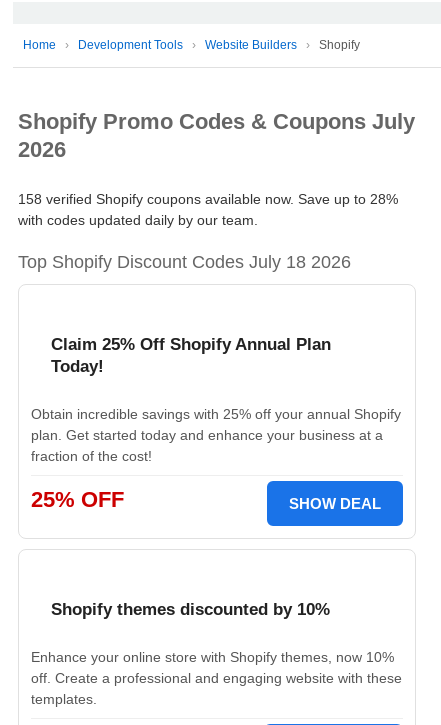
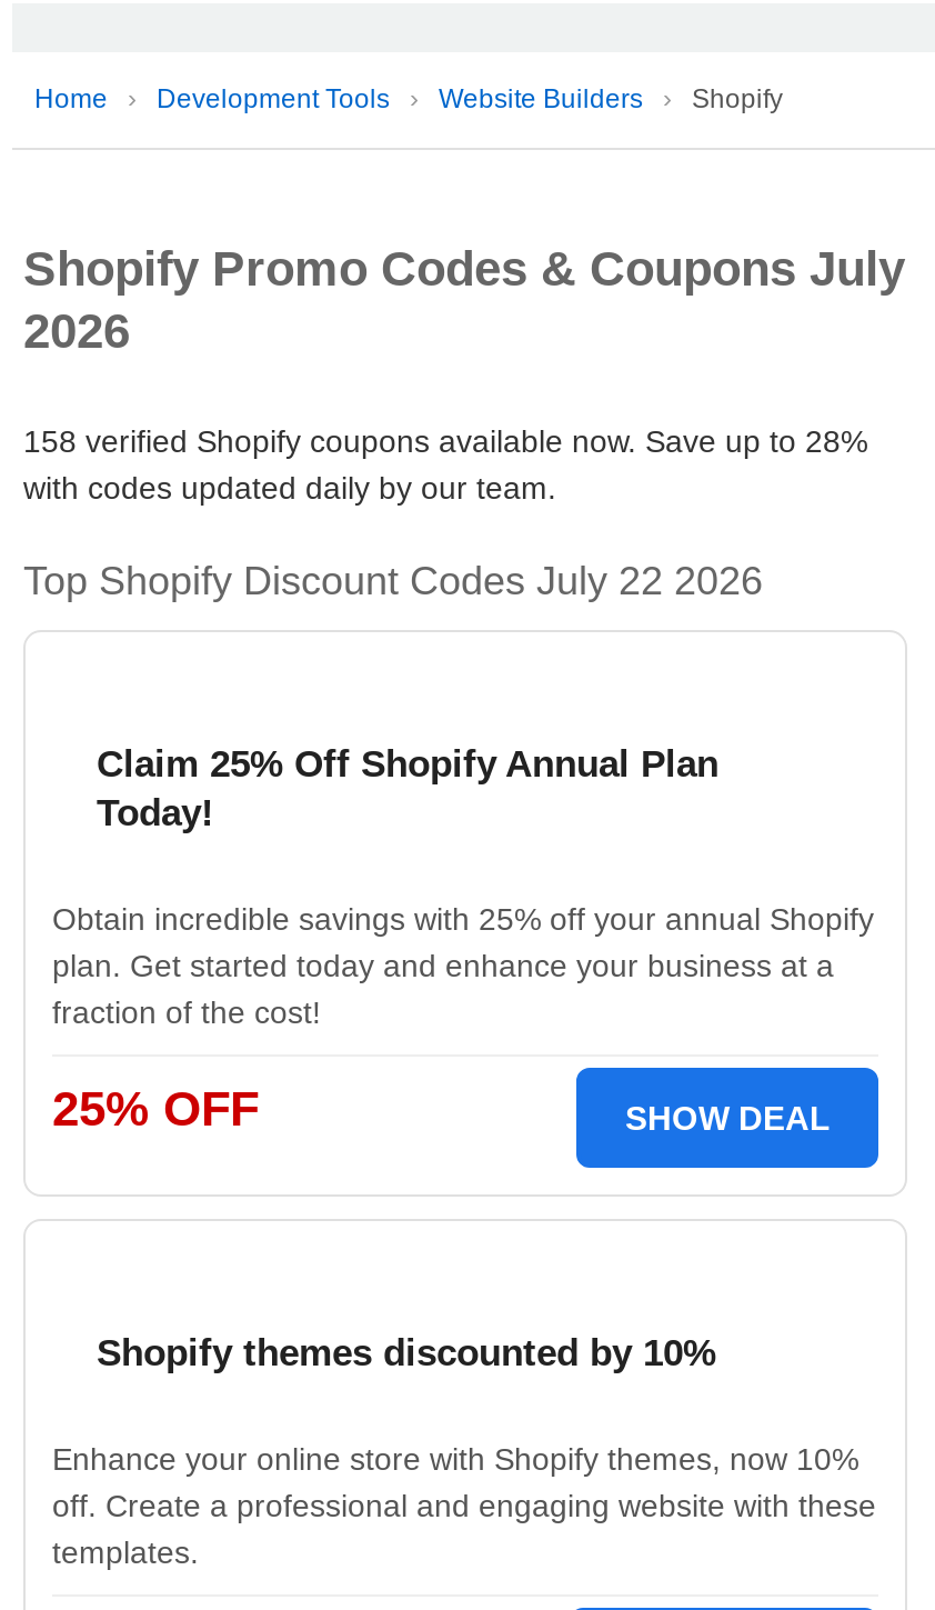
- Top Shopify Discount Codes July 18 2026
+ Top Shopify Discount Codes July 22 2026
